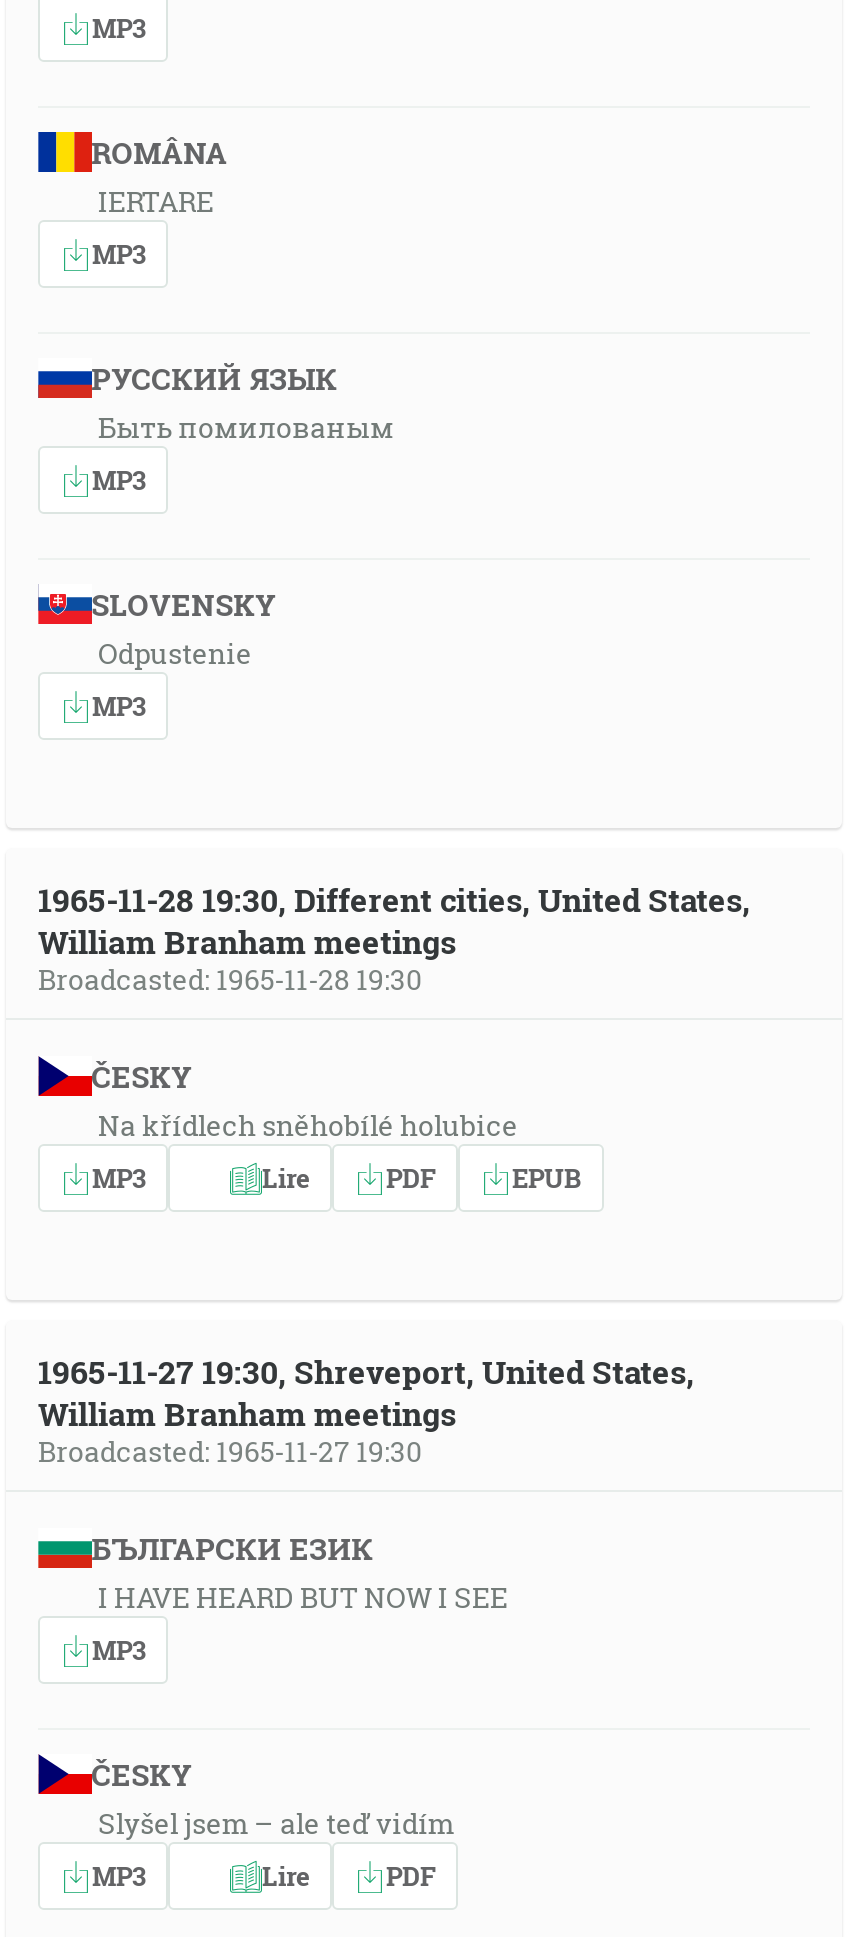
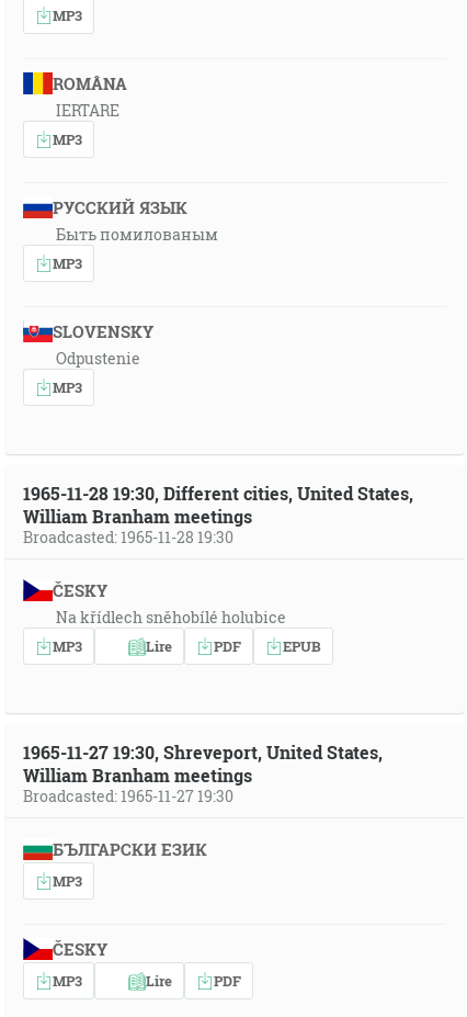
- I HAVE HEARD BUT NOW I SEE

- Slyšel jsem – ale teď vidím
